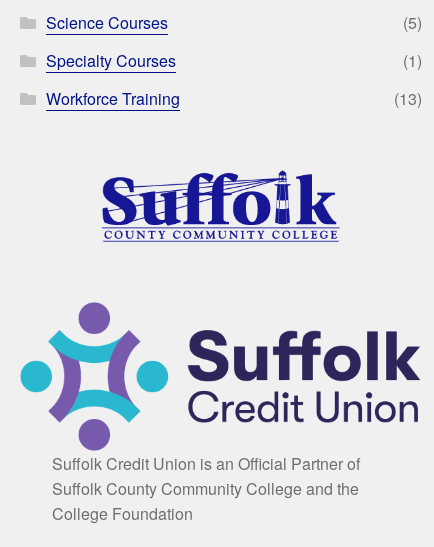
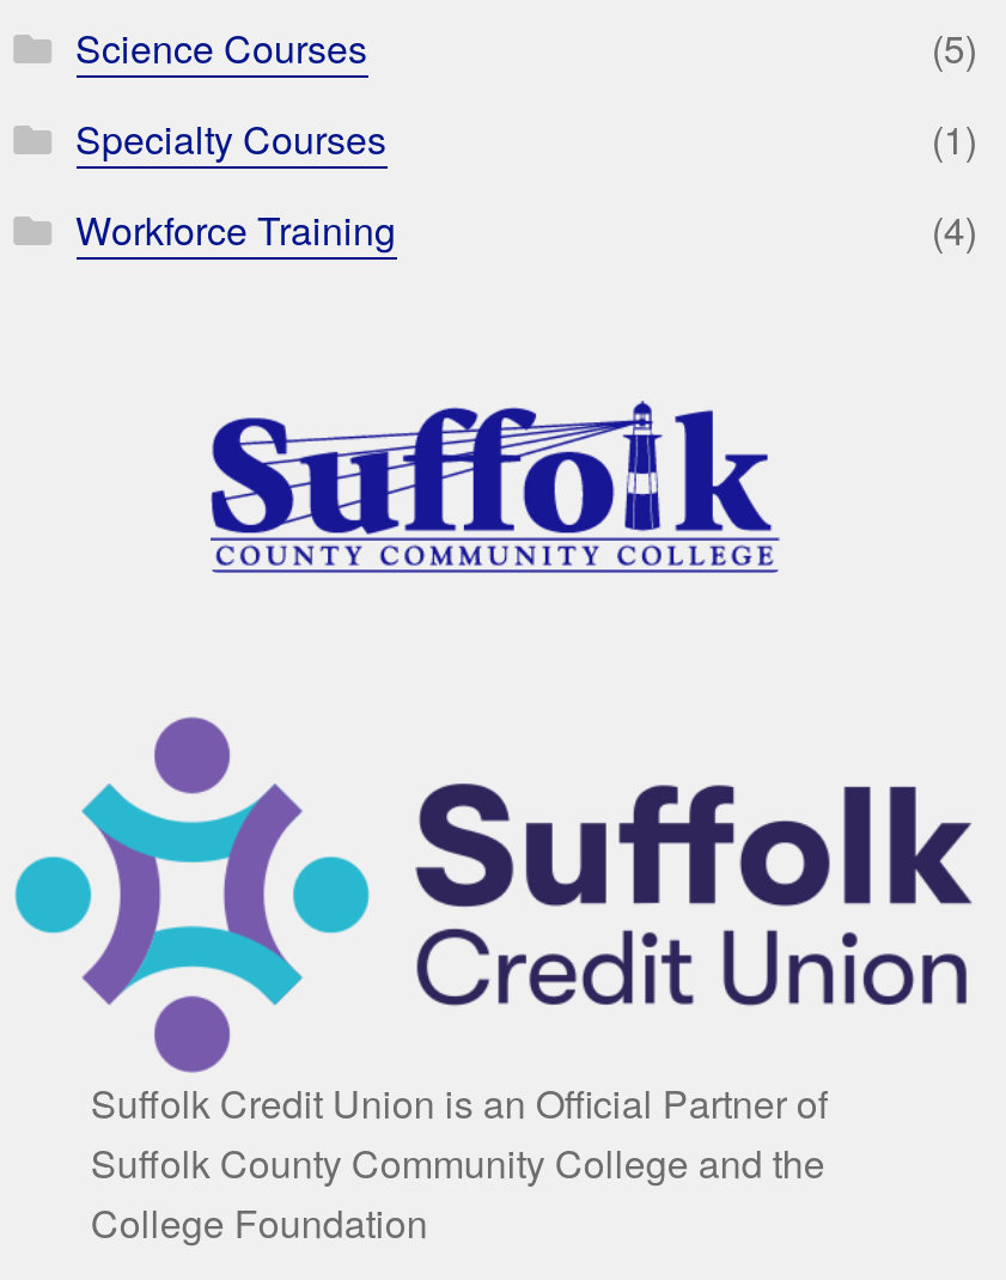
- (13)
+ (4)
